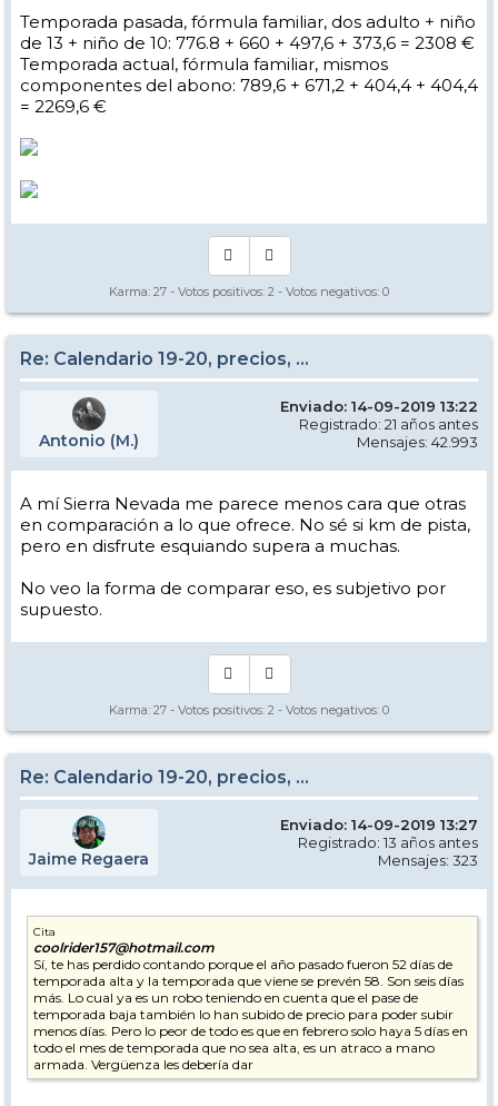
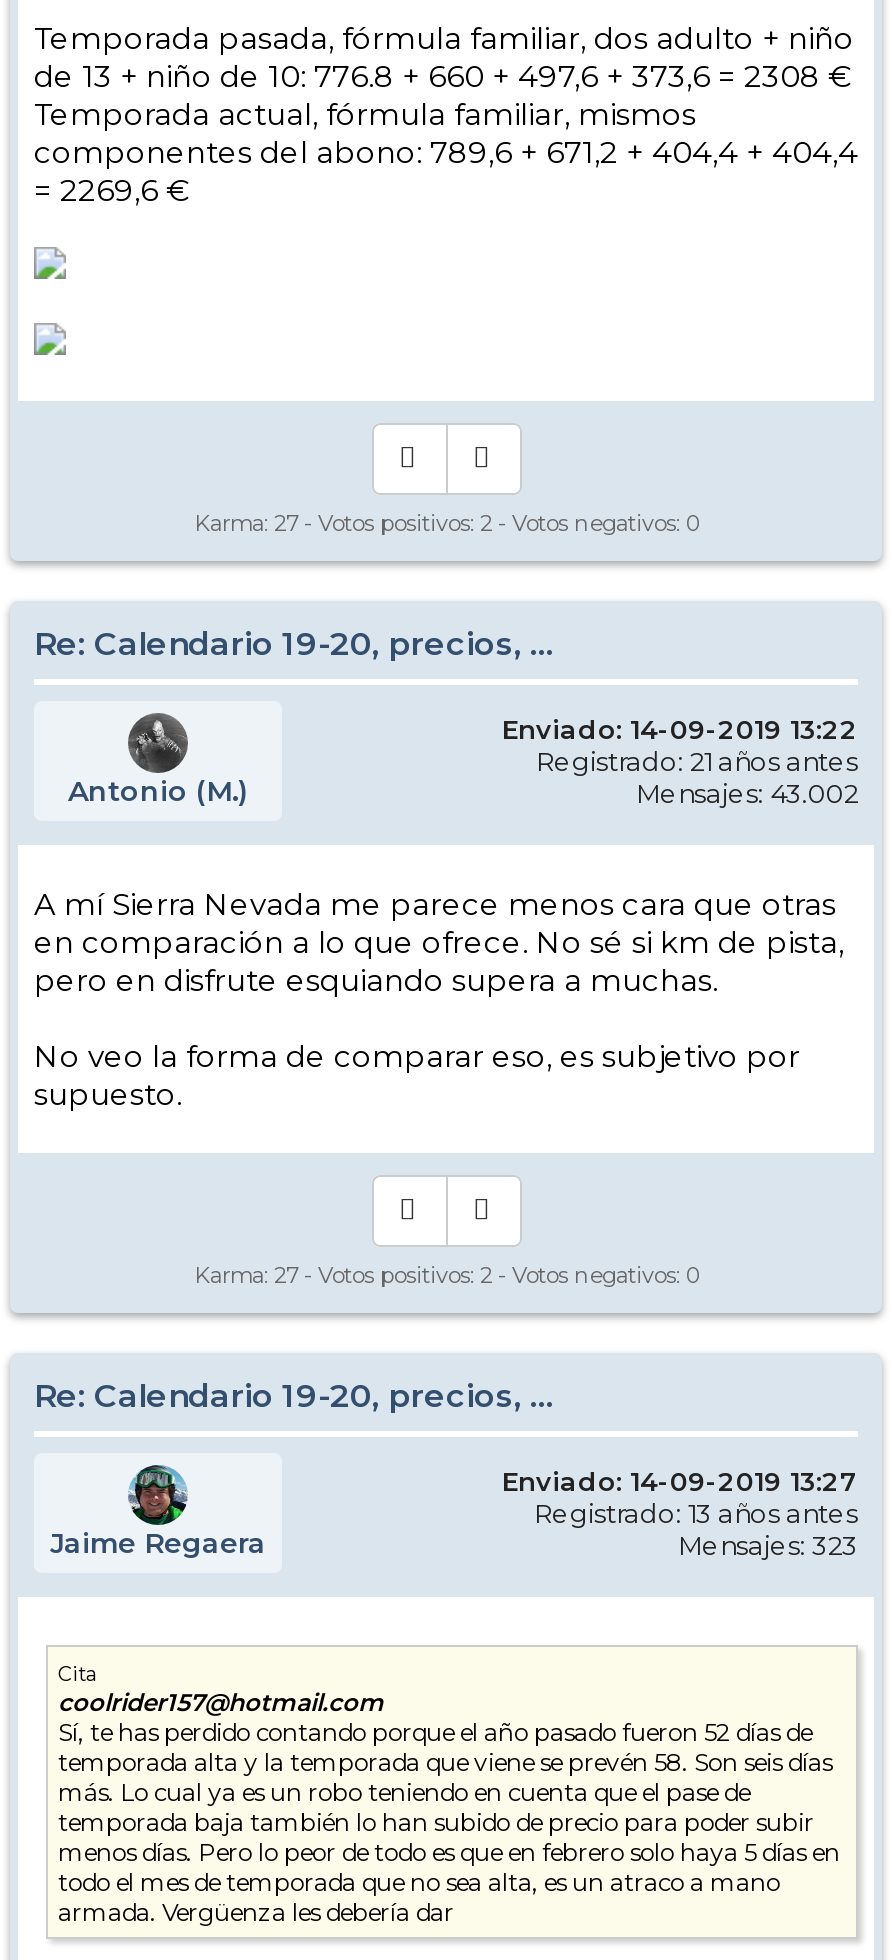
- Mensajes: 42.993
+ Mensajes: 43.002
